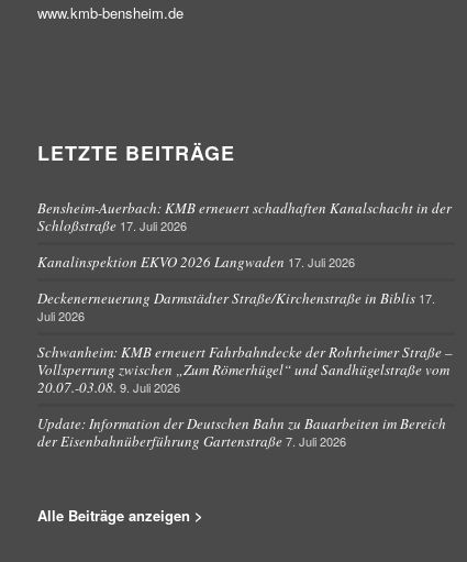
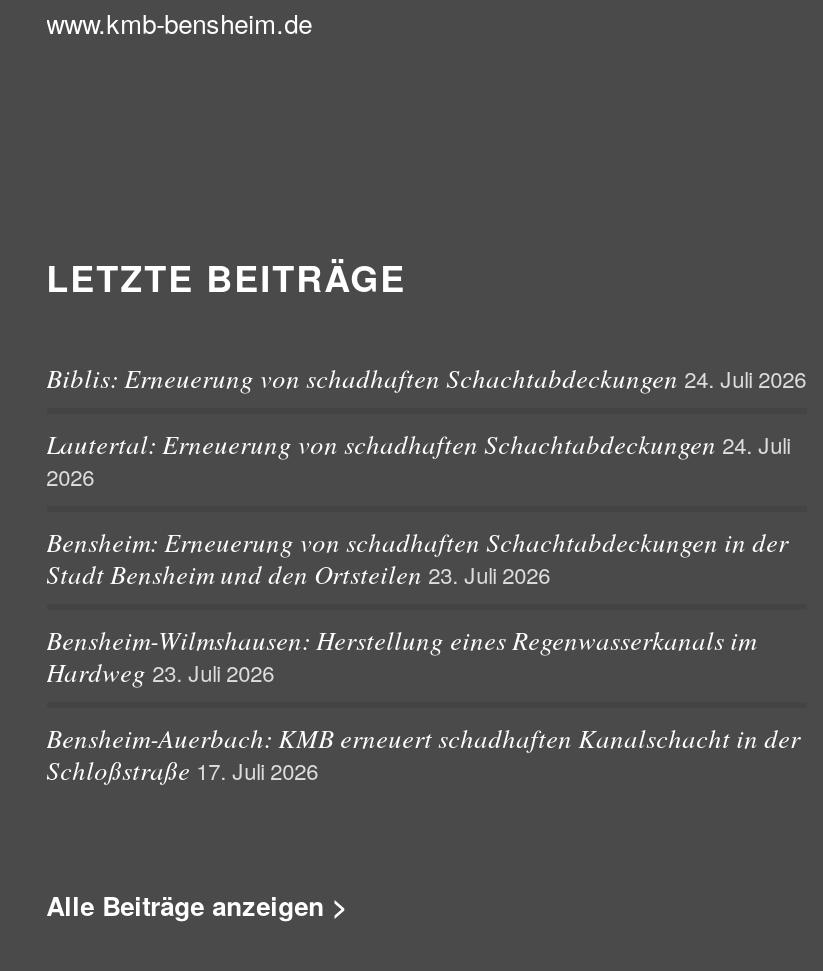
+ Biblis: Erneuerung von schadhaften Schachtabdeckungen 24. Juli 2026
+ Lautertal: Erneuerung von schadhaften Schachtabdeckungen 24. Juli
+ 2026
+ Bensheim: Erneuerung von schadhaften Schachtabdeckungen in der
+ Stadt Bensheim und den Ortsteilen 23. Juli 2026
+ Bensheim-Wilmshausen: Herstellung eines Regenwasserkanals im
+ Hardweg 23. Juli 2026

moved down: Bensheim-Auerbach: KMB erneuert schadhaften Kanalschacht in der | Schloßstraße 17. Juli 2026

- Kanalinspektion EKVO 2026 Langwaden 17. Juli 2026
- Deckenerneuerung Darmstädter Straße/Kirchenstraße in Biblis 17.
- Juli 2026
- Schwanheim: KMB erneuert Fahrbahndecke der Rohrheimer Straße –
- Vollsperrung zwischen „Zum Römerhügel“ und Sandhügelstraße vom
- 20.07.-03.08. 9. Juli 2026
- Update: Information der Deutschen Bahn zu Bauarbeiten im Bereich
- der Eisenbahnüberführung Gartenstraße 7. Juli 2026
